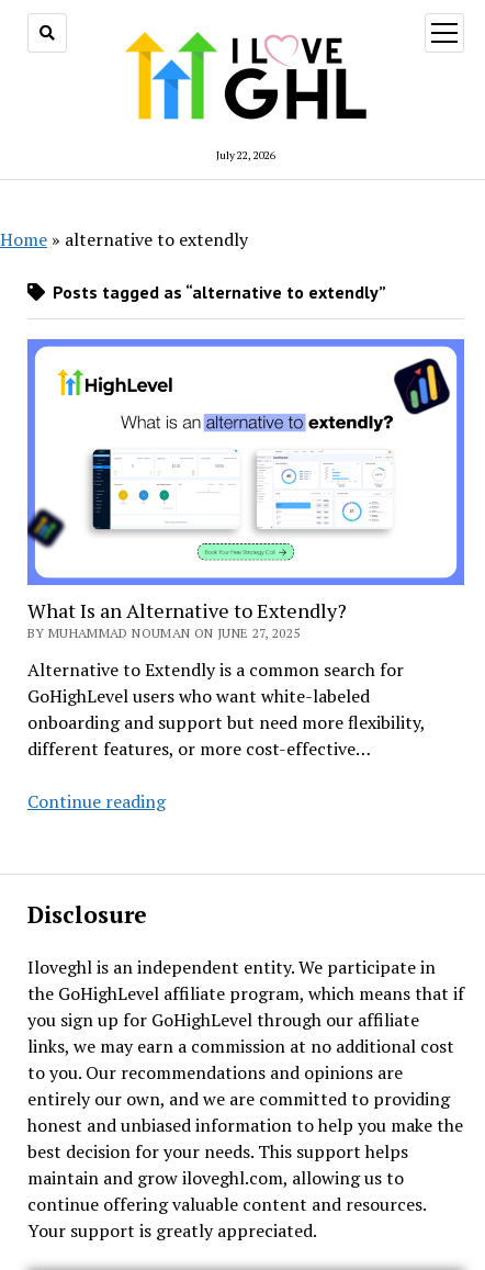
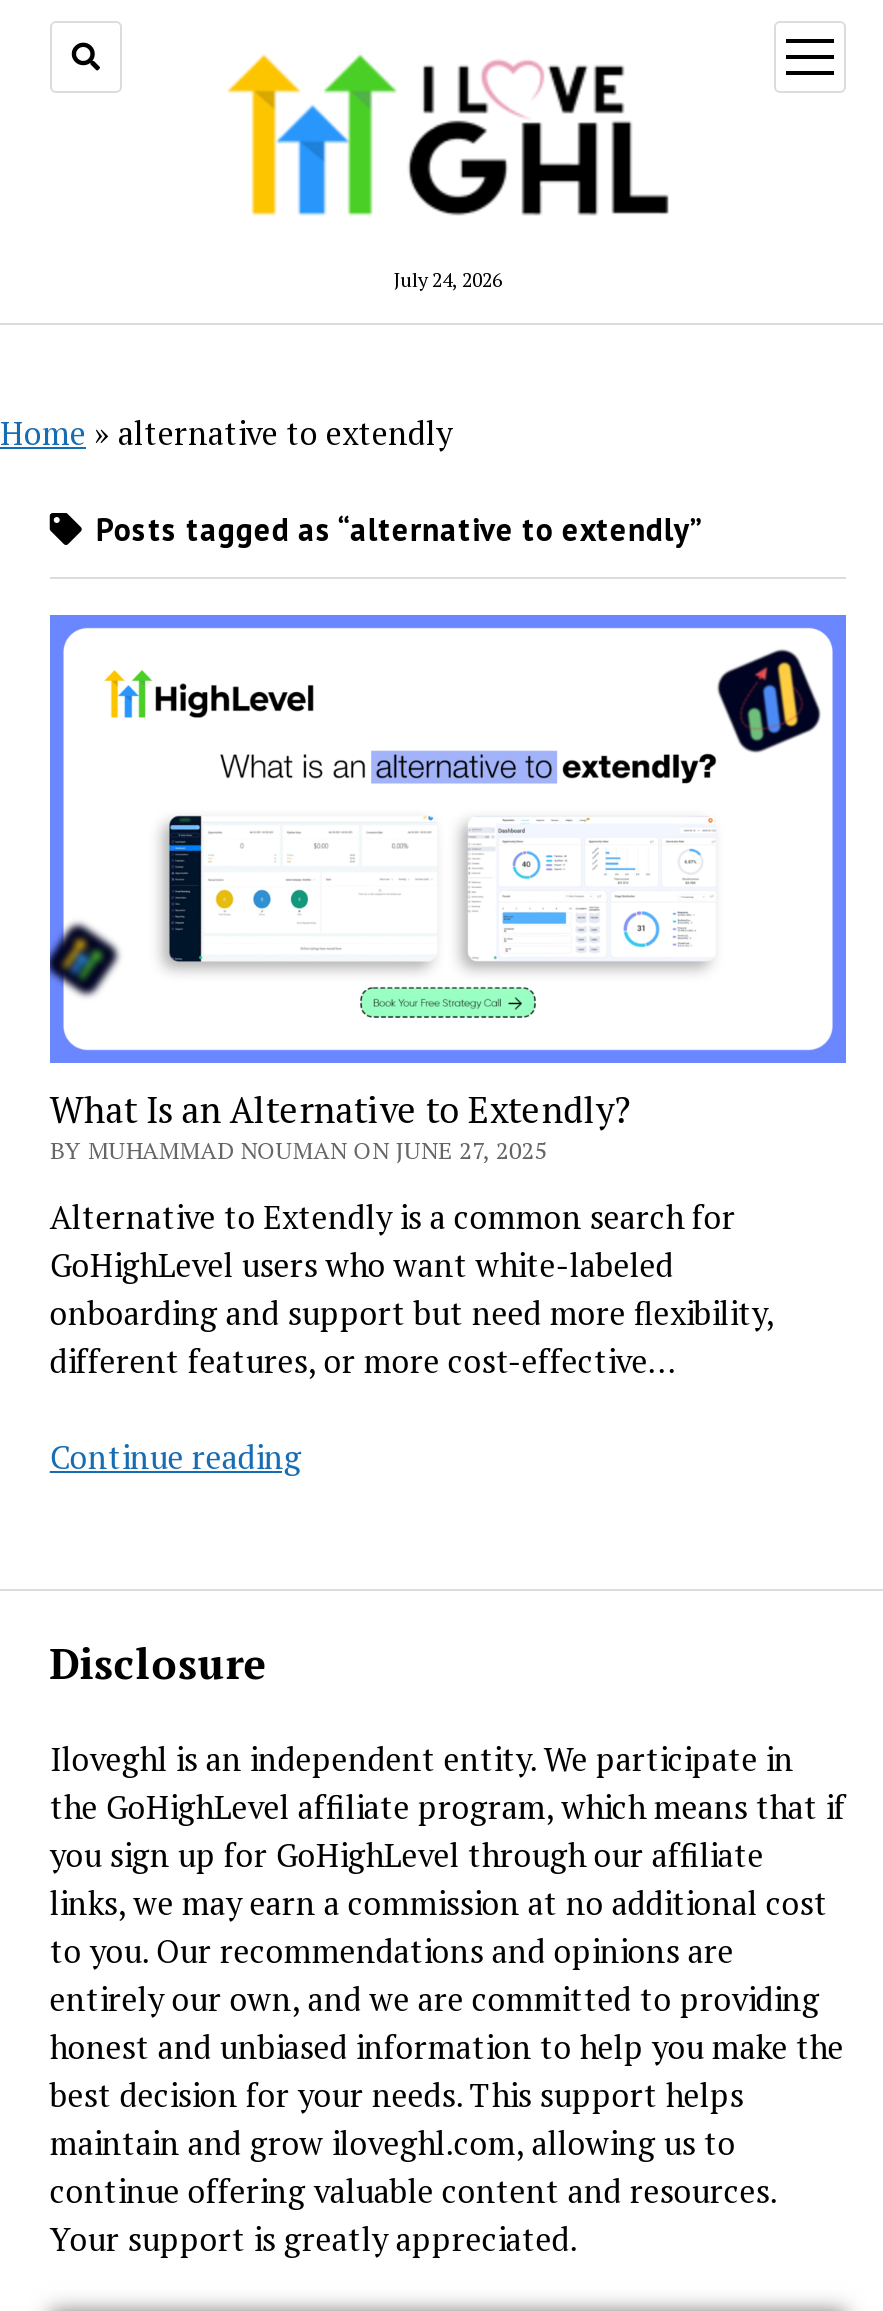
- July 22, 2026
+ July 24, 2026
